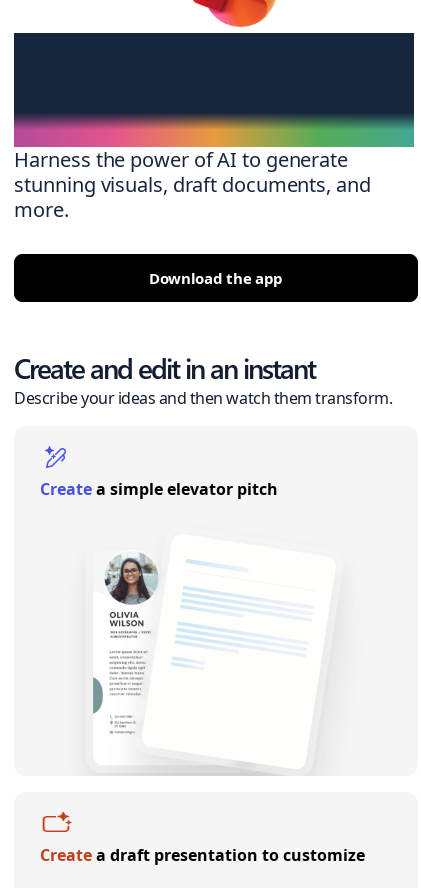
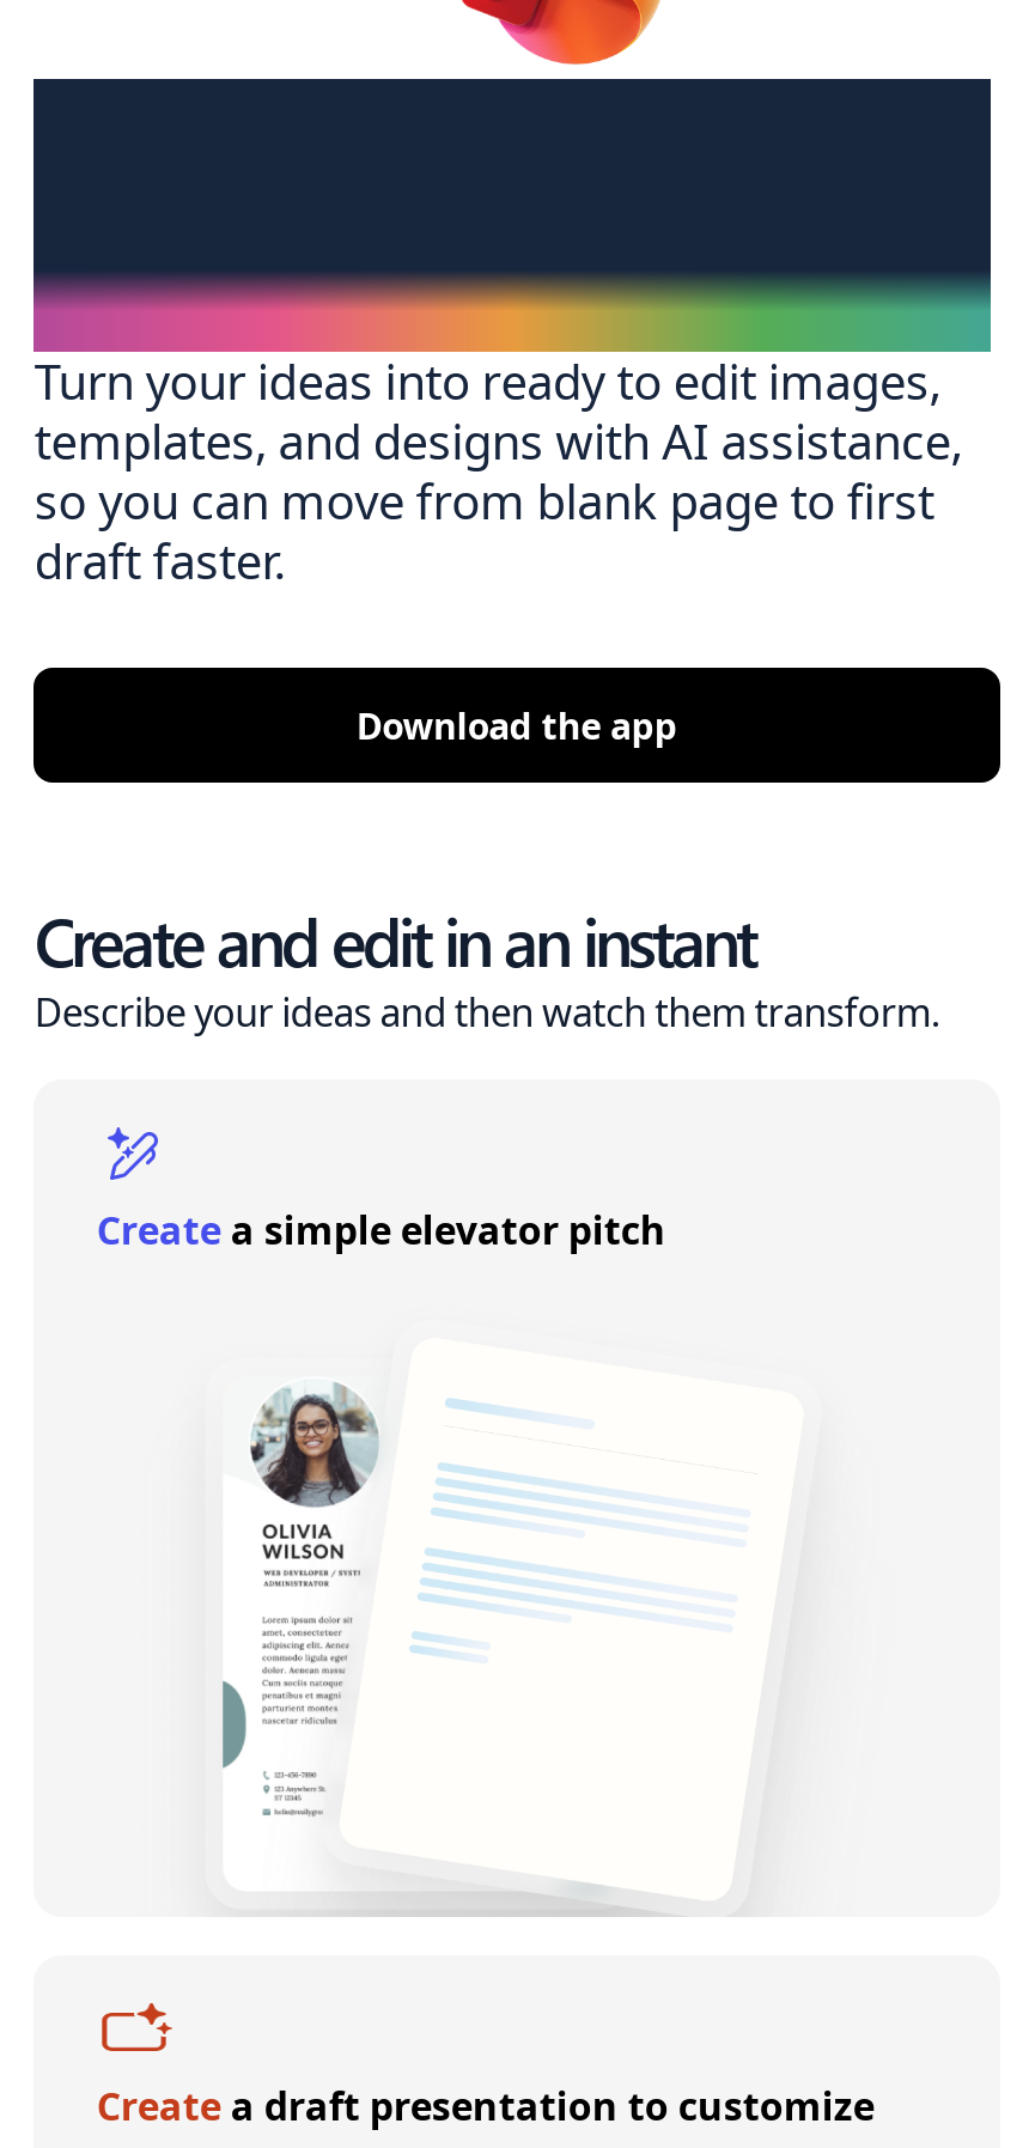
- Harness the power of AI to generate
- stunning visuals, draft documents, and
- more.
+ Turn your ideas into ready to edit images,
+ templates, and designs with AI assistance,
+ so you can move from blank page to first
+ draft faster.
